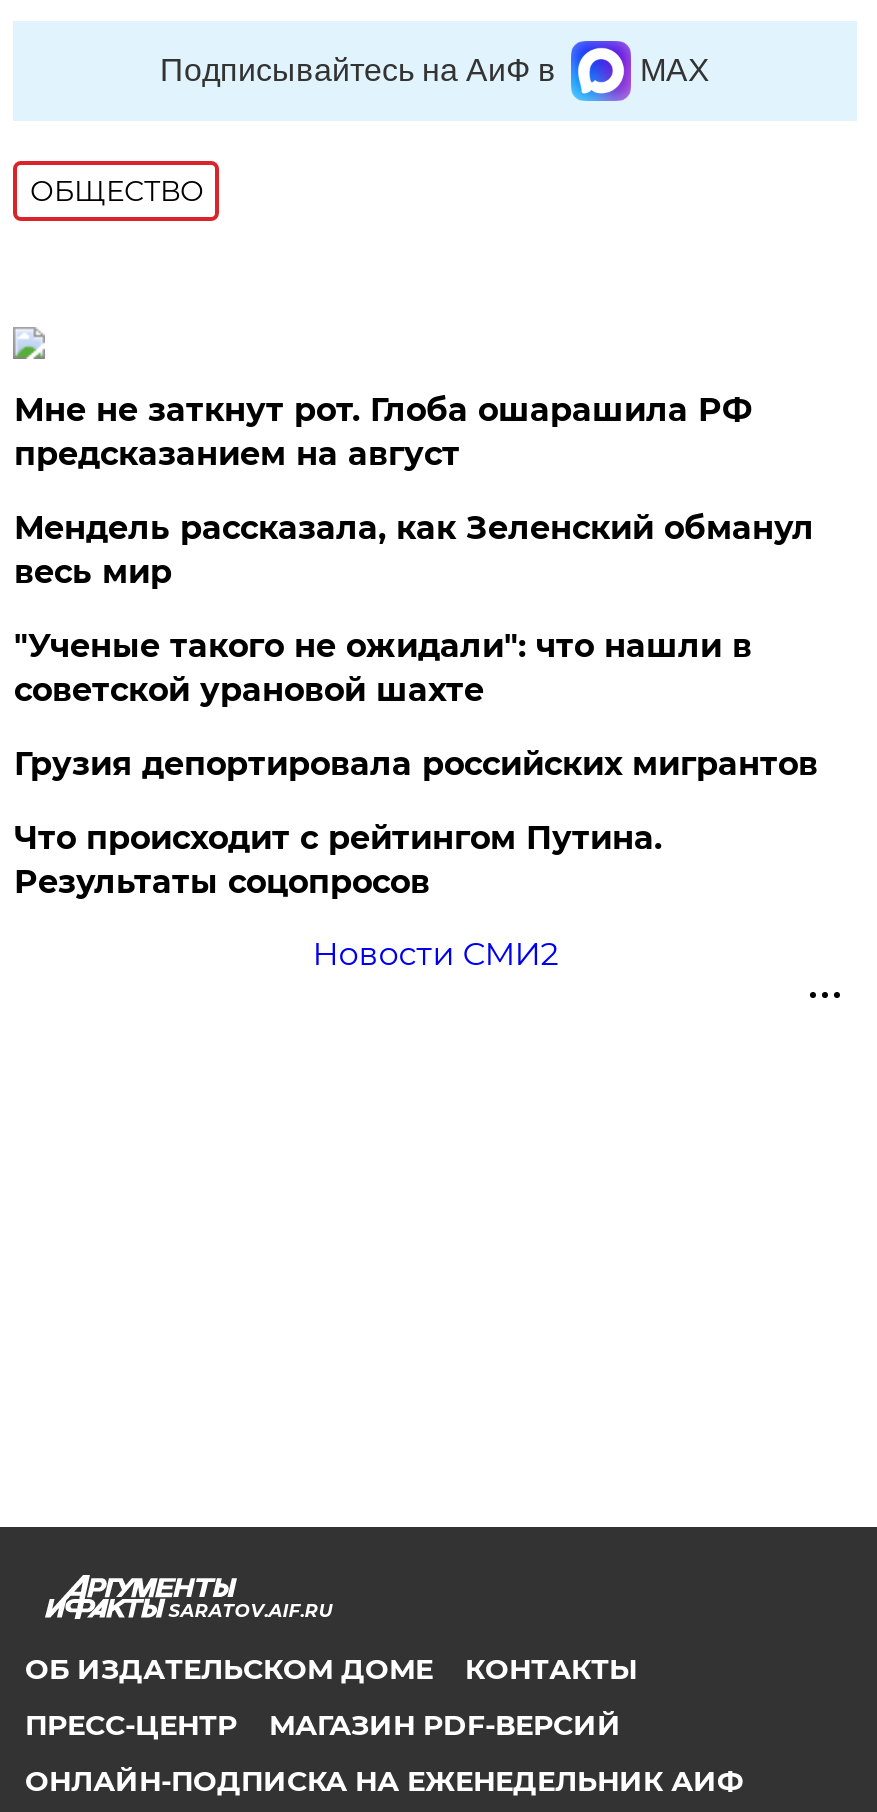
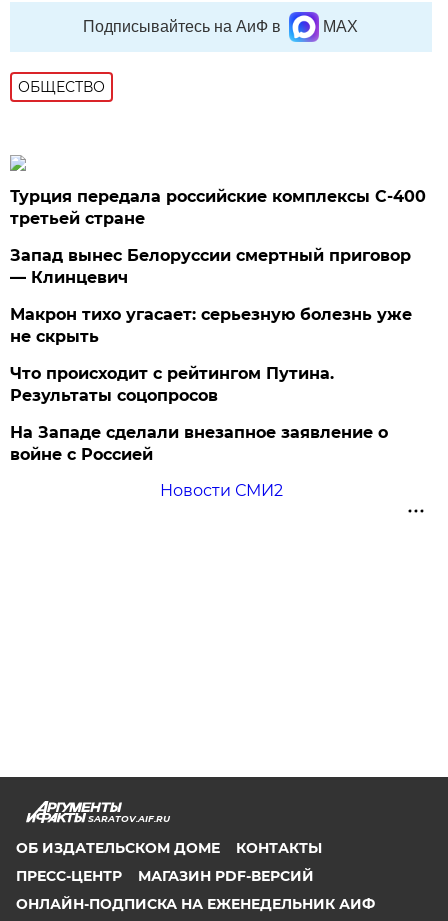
- Мне не заткнут рот. Глоба ошарашила РФ
- предсказанием на август
- Мендель рассказала, как Зеленский обманул
- весь мир
- "Ученые такого не ожидали": что нашли в
- советской урановой шахте
- Грузия депортировала российских мигрантов
+ Турция передала российские комплексы С-400
+ третьей стране
+ Запад вынес Белоруссии смертный приговор
+ — Клинцевич
+ Макрон тихо угасает: серьезную болезнь уже
+ не скрыть

moved up: Что происходит с рейтингом Путина. | Результаты соцопросов

+ На Западе сделали внезапное заявление о
+ войне с Россией
